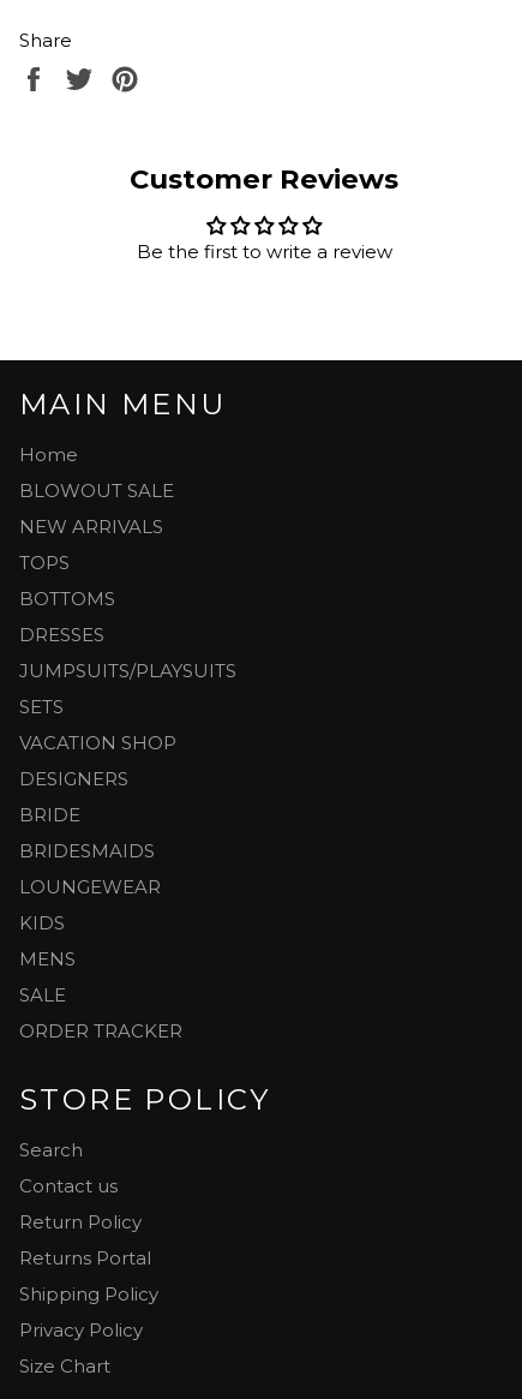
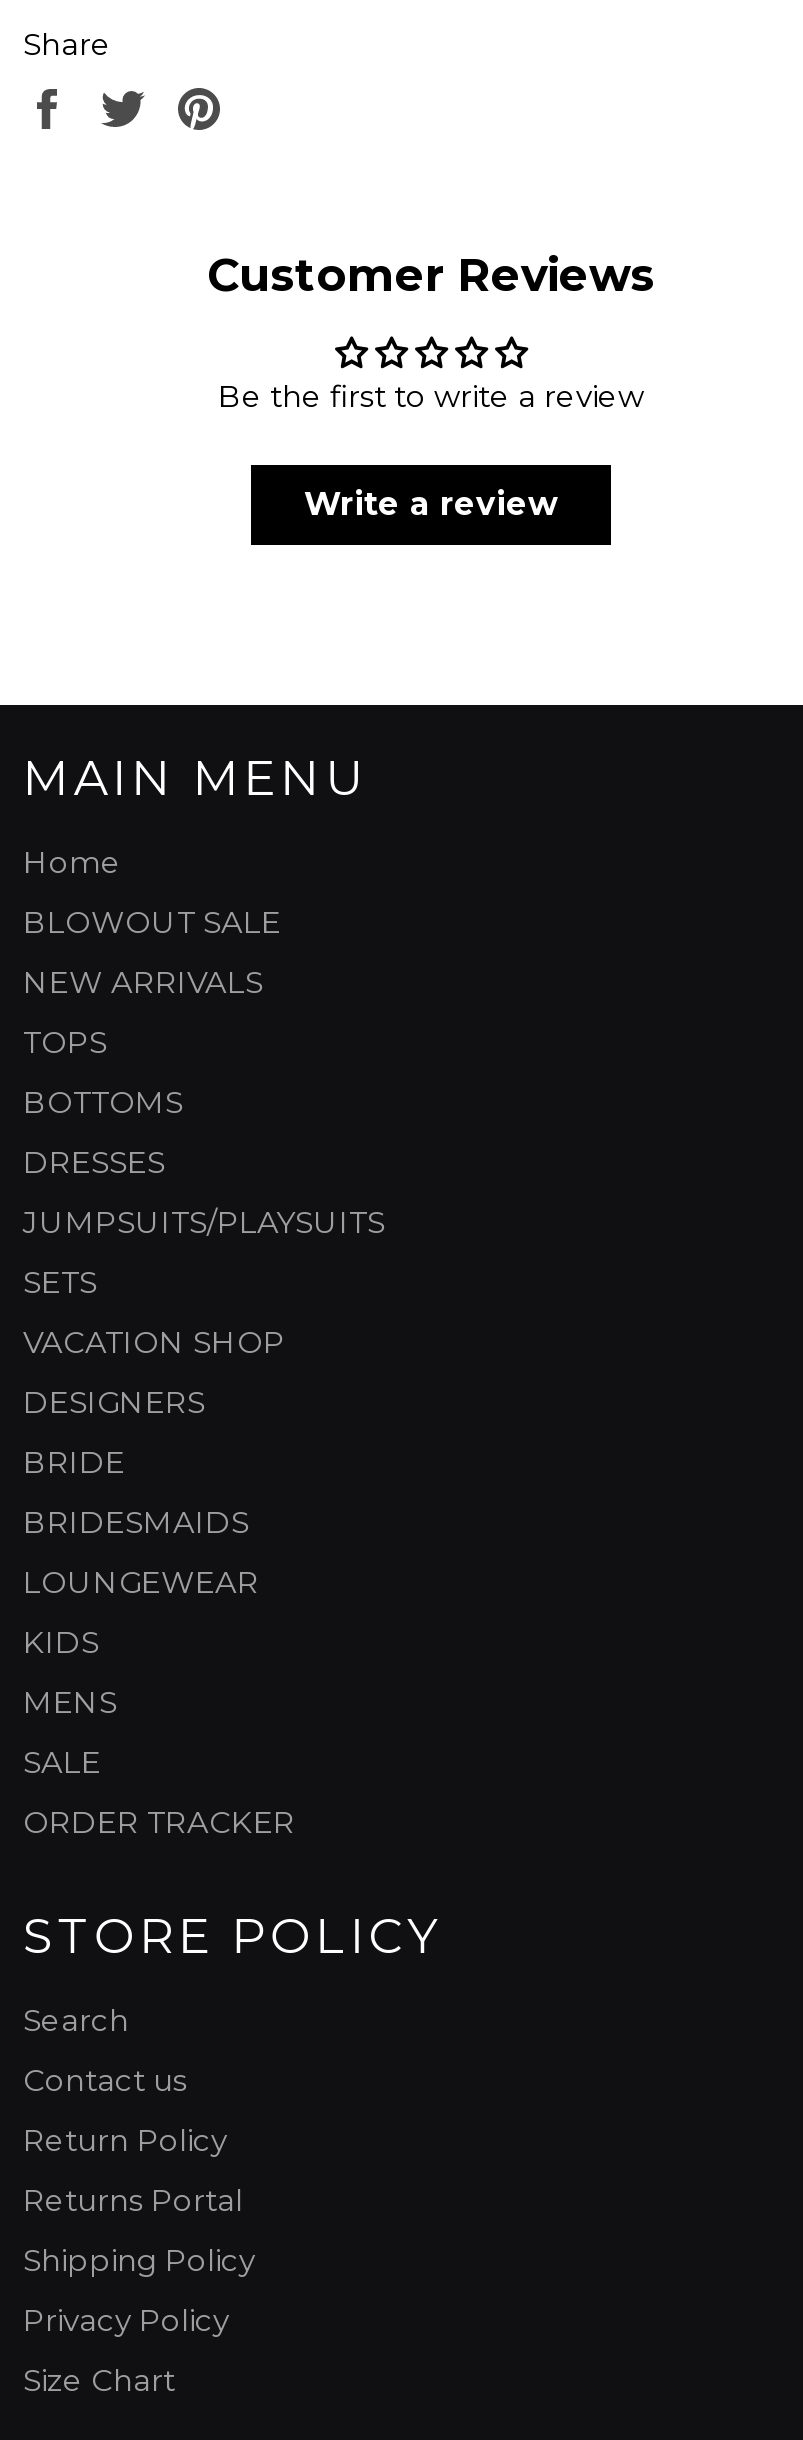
+ Write a review
